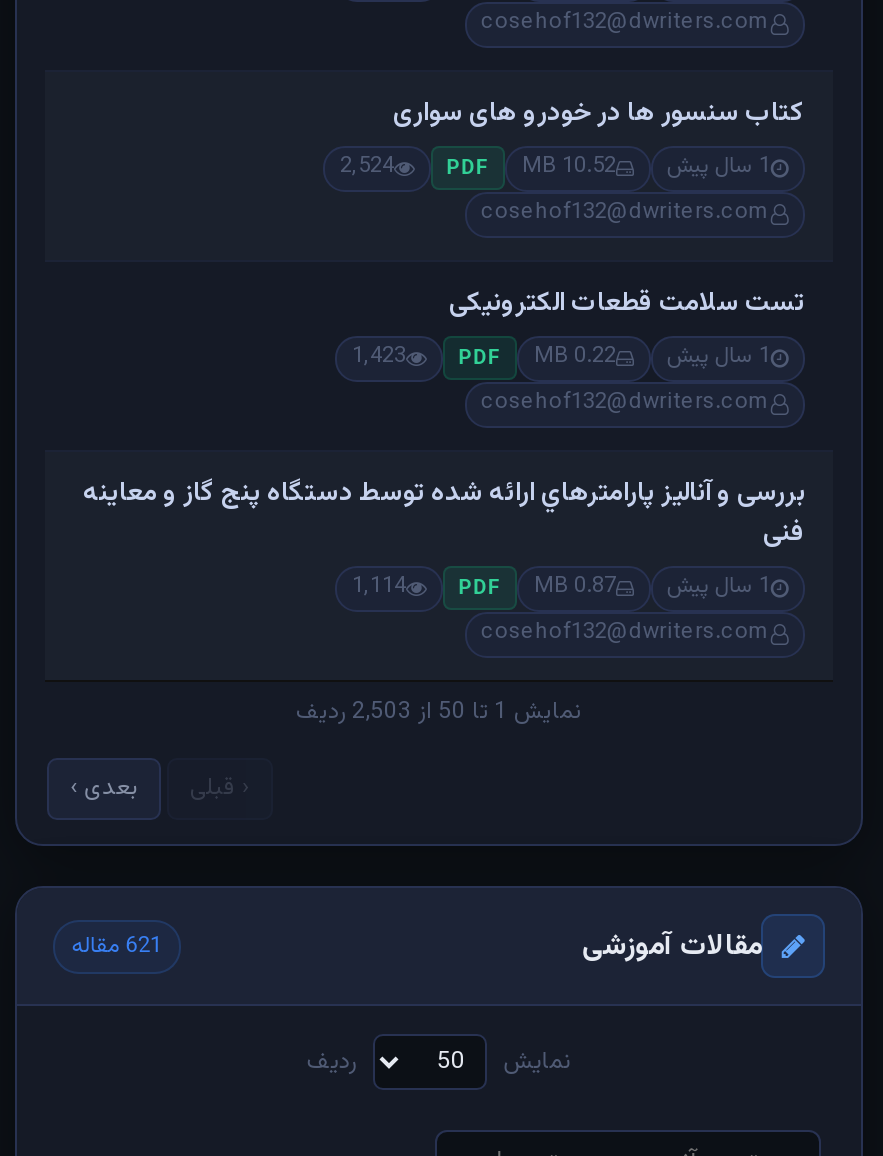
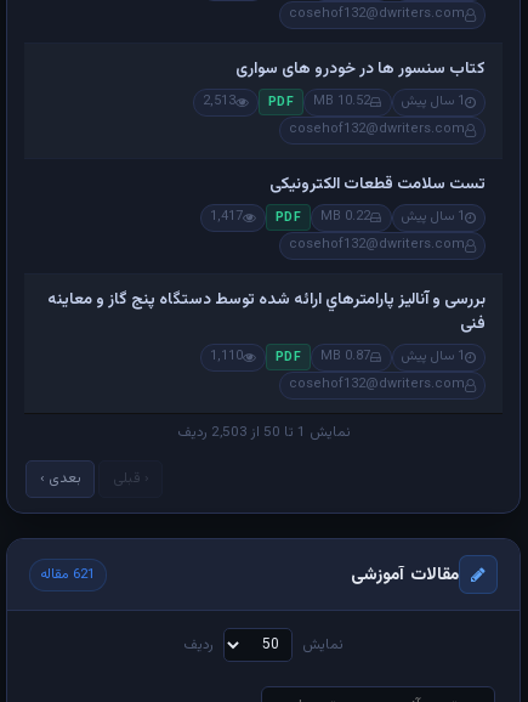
- 2,524 PDF
+ 2,513 PDF

- 1,423 PDF
+ 1,417 PDF

- 1,114 PDF
+ 1,110 PDF
